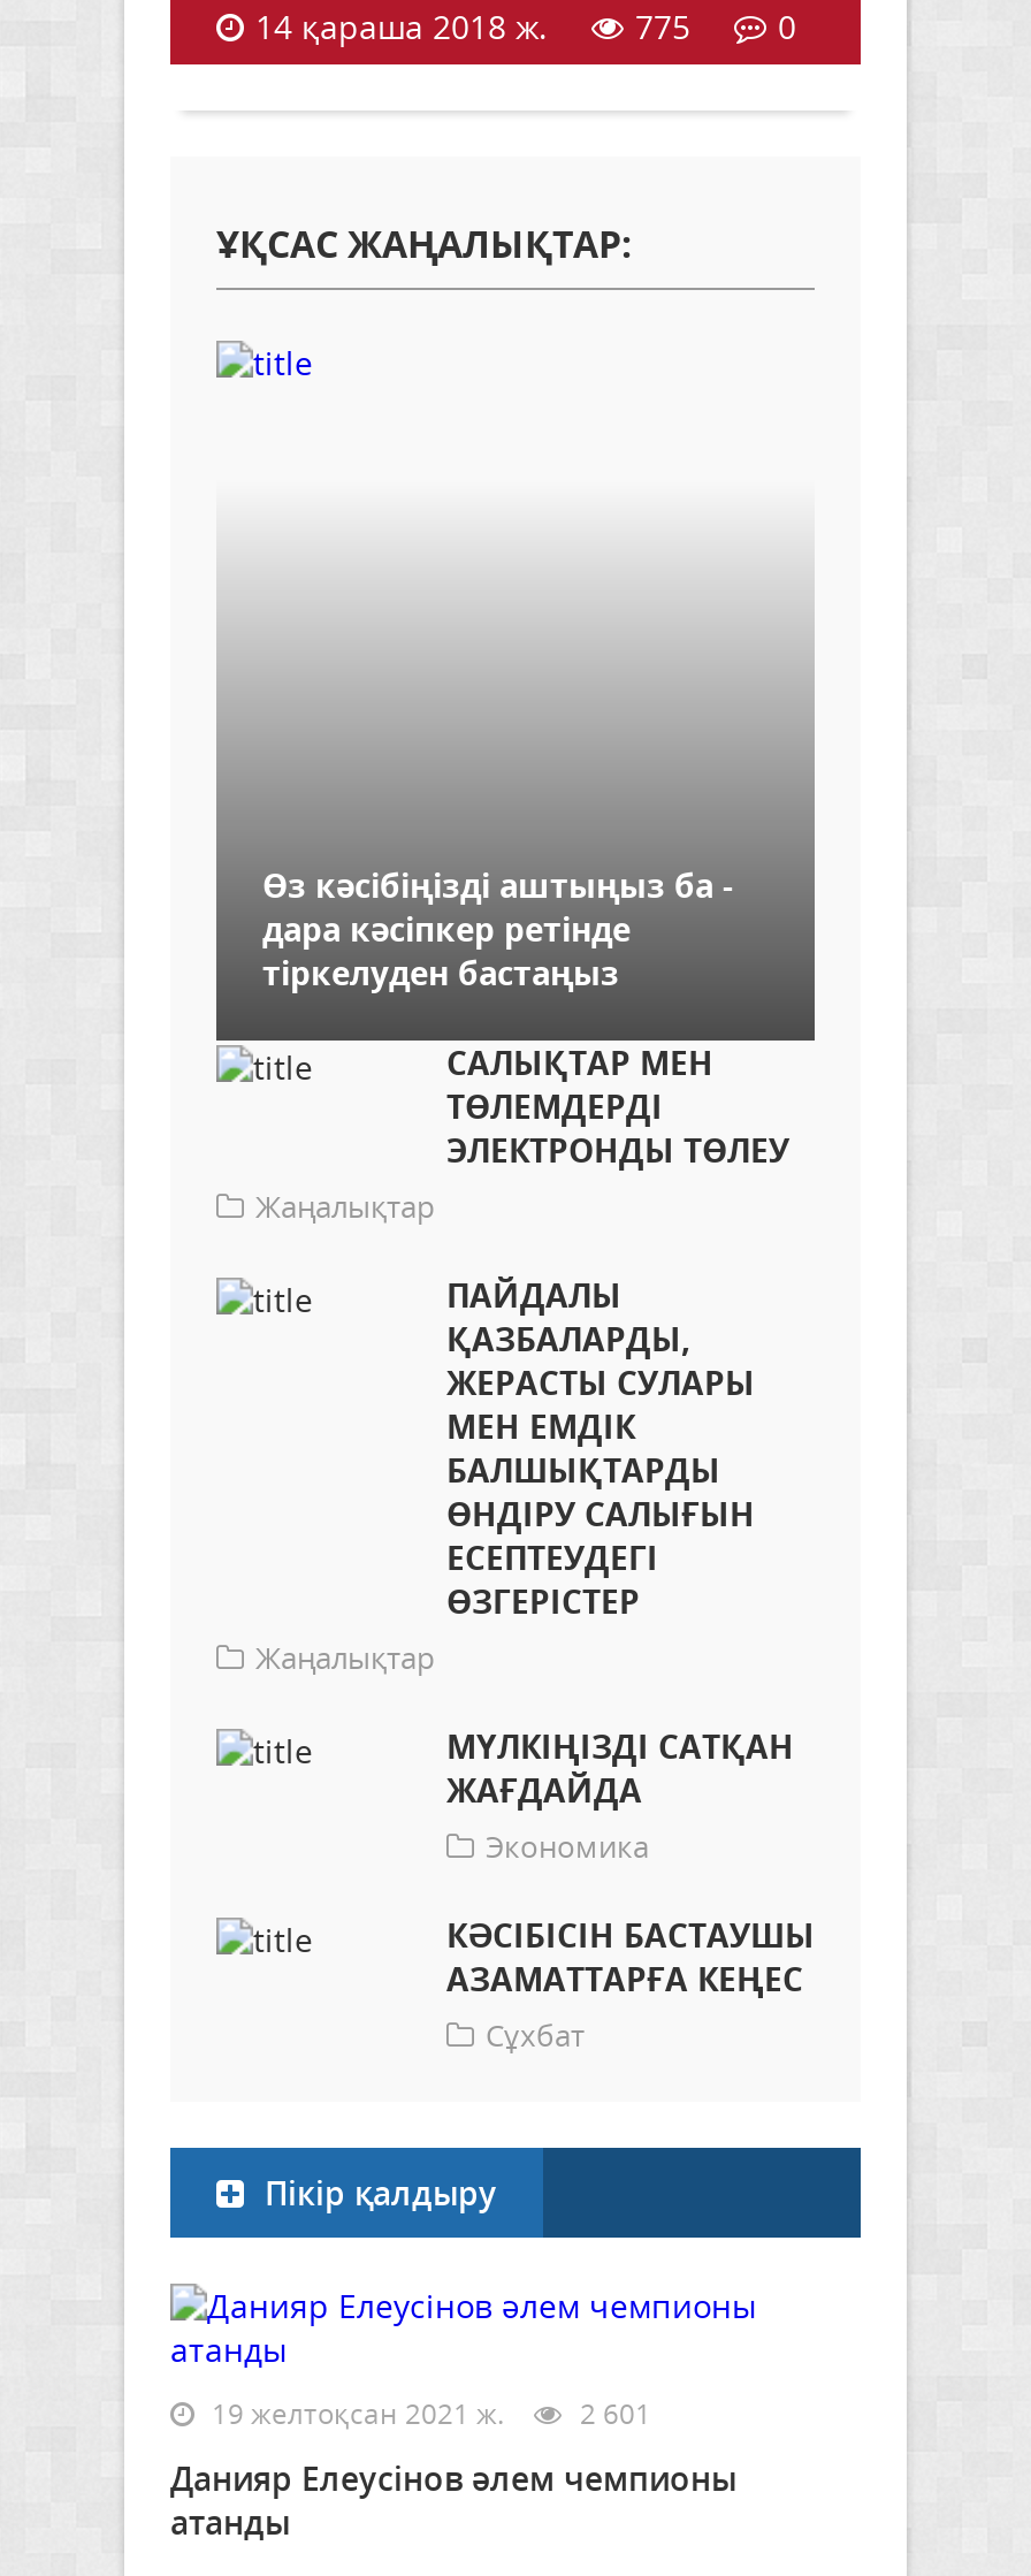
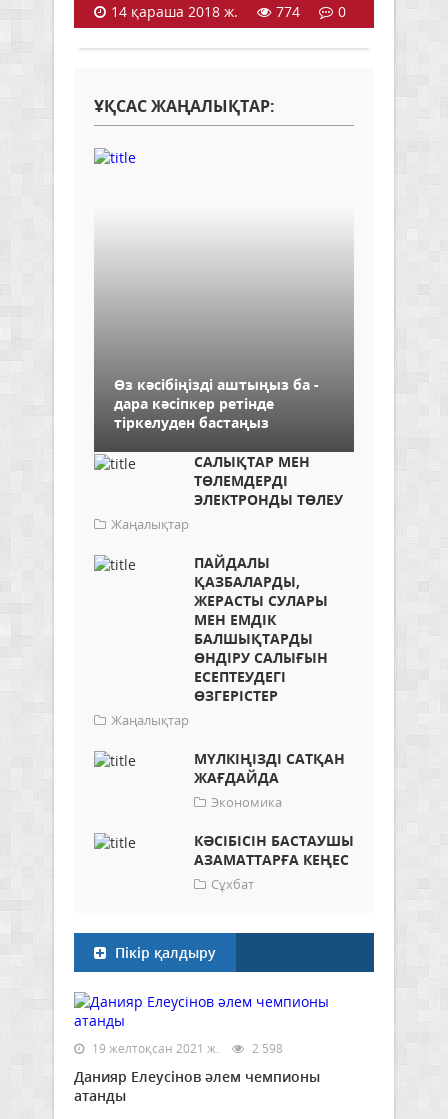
- 14 қараша 2018 ж. 775 0
+ 14 қараша 2018 ж. 774 0

- 19 желтоқсан 2021 ж. 2 601
+ 19 желтоқсан 2021 ж. 2 598
